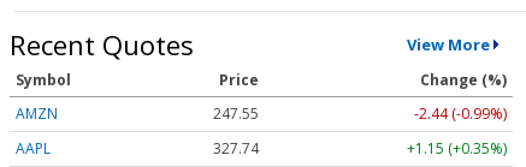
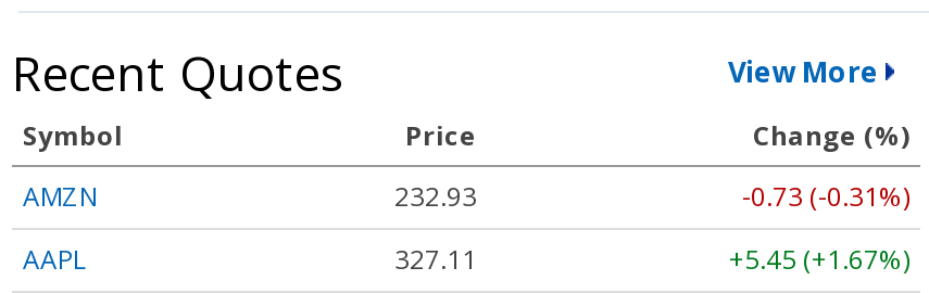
- 247.55
+ 232.93

- -2.44 (-0.99%)
+ -0.73 (-0.31%)

- 327.74
+ 327.11

- +1.15 (+0.35%)
+ +5.45 (+1.67%)
